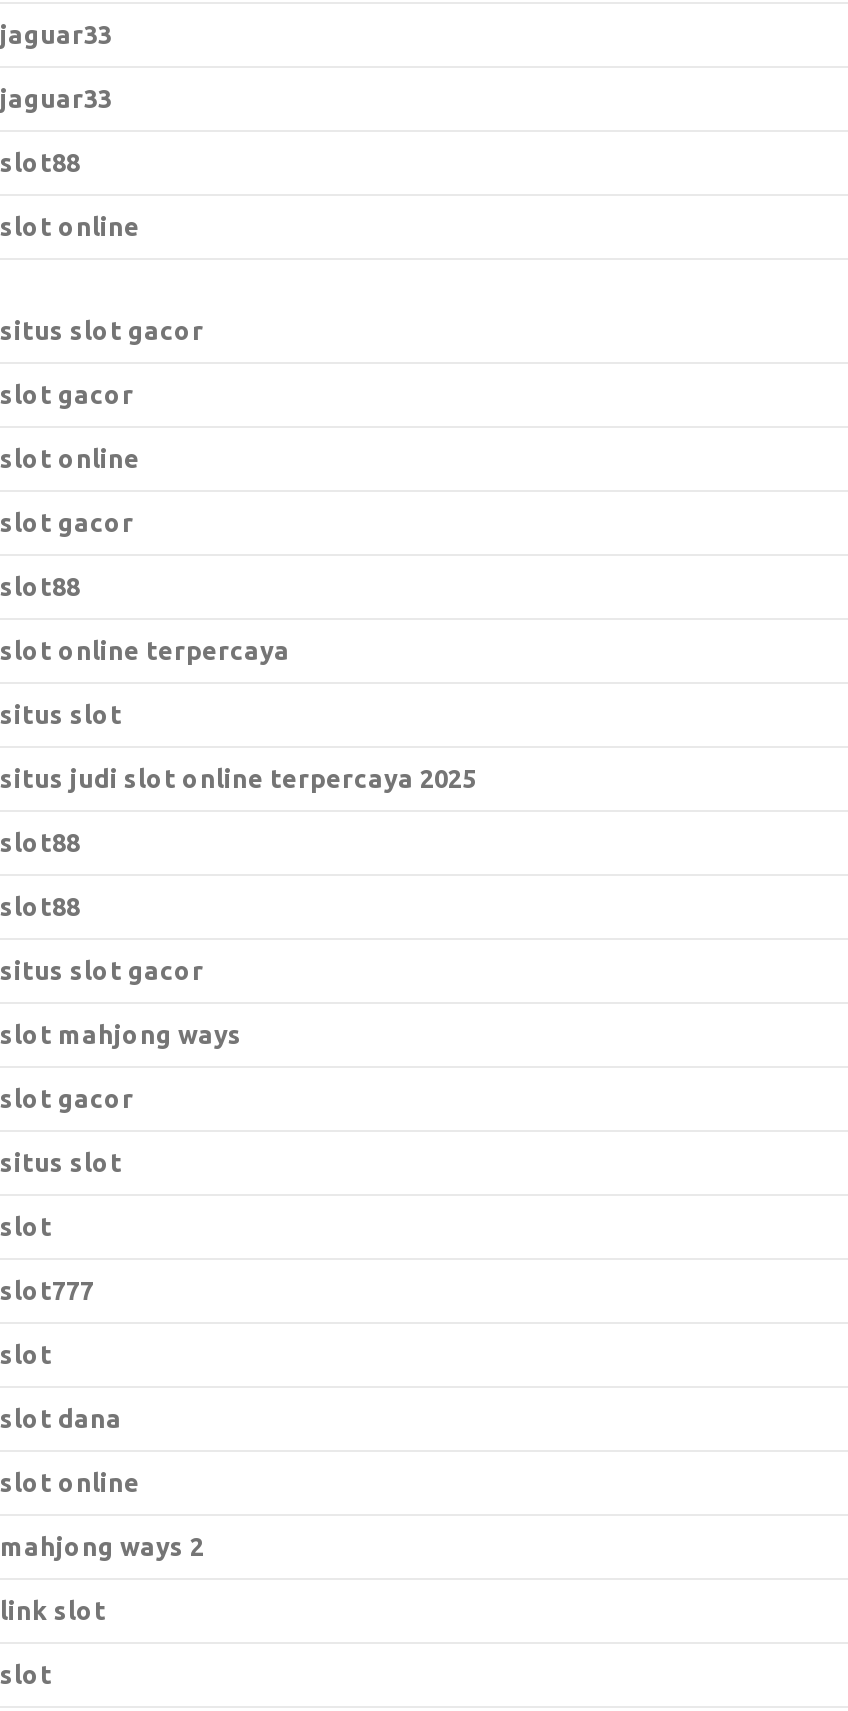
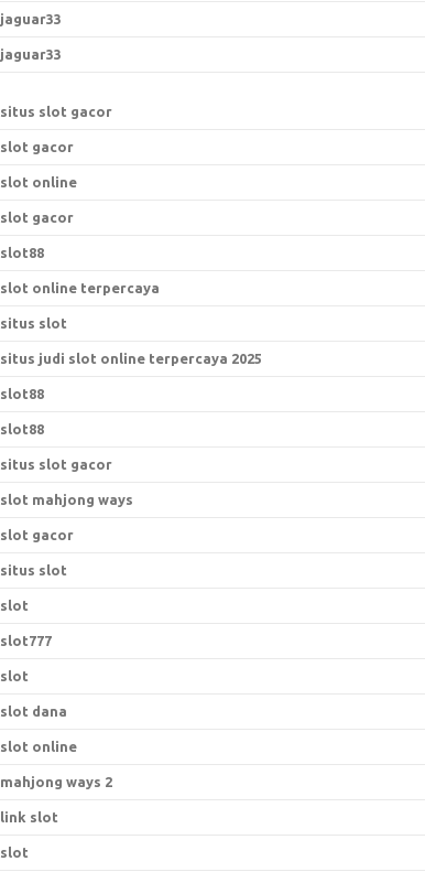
- slot88
- slot online
